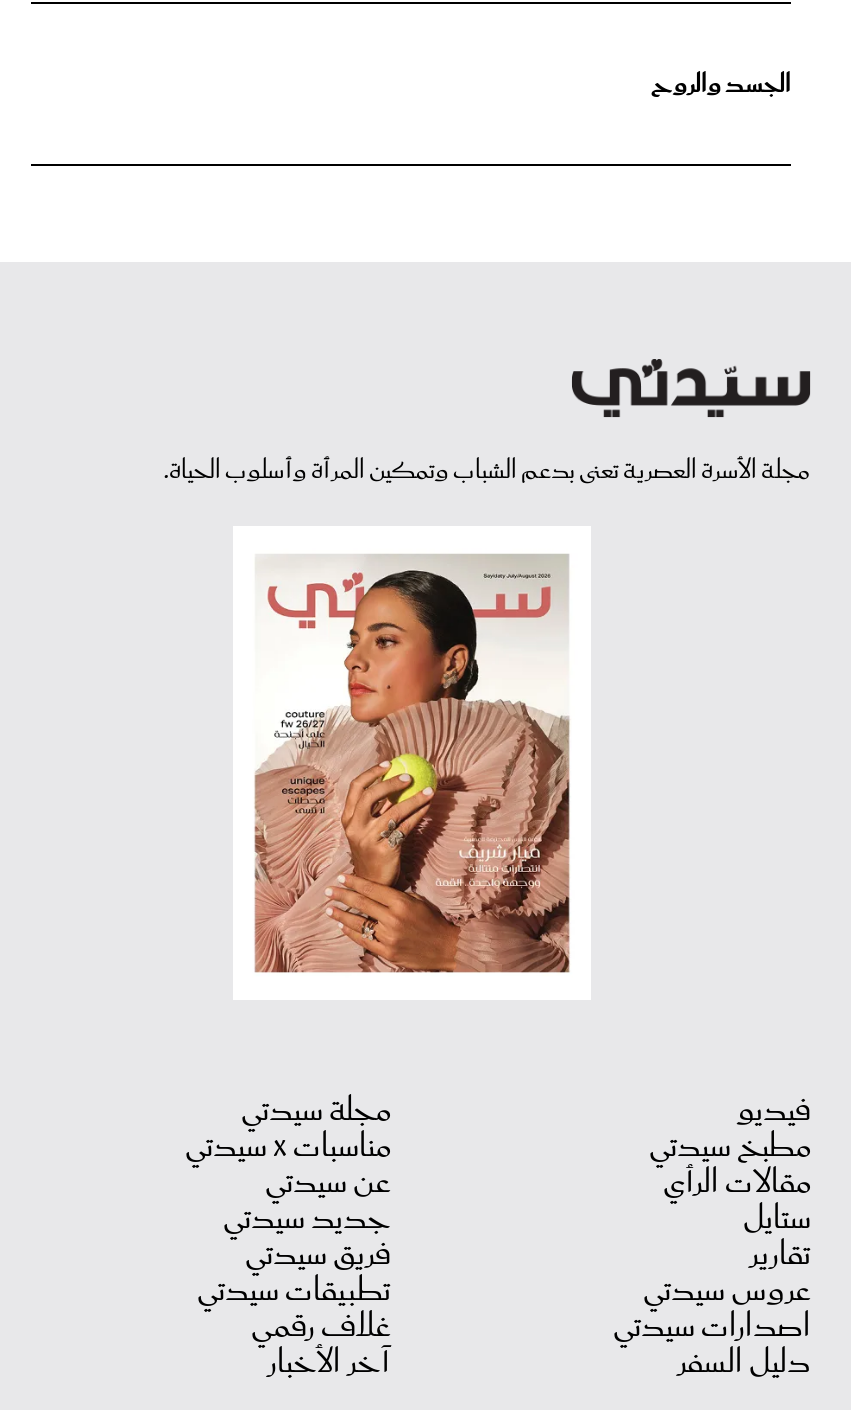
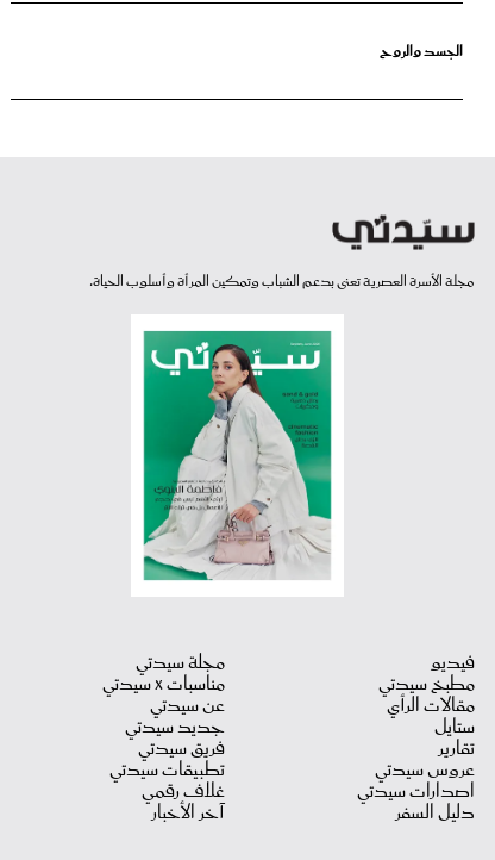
- [image]
+ [image]
